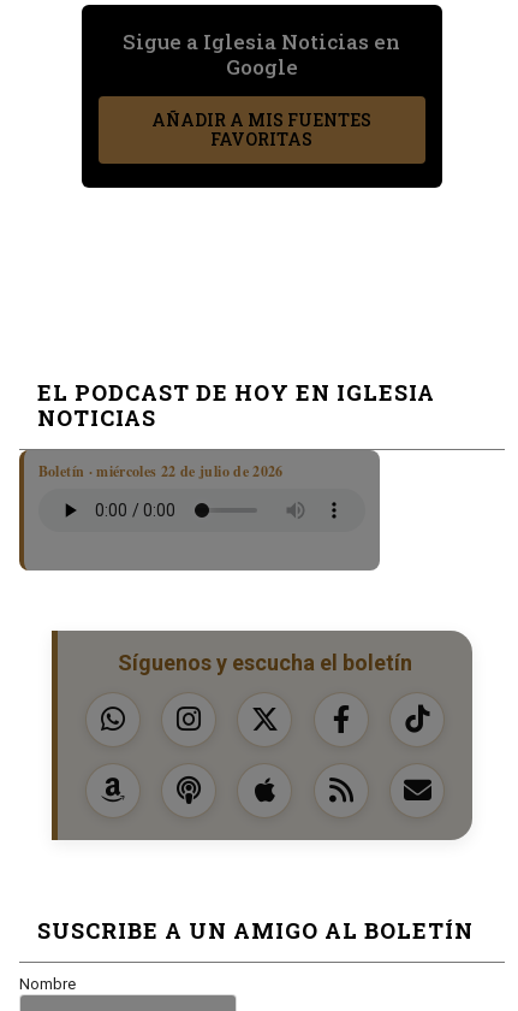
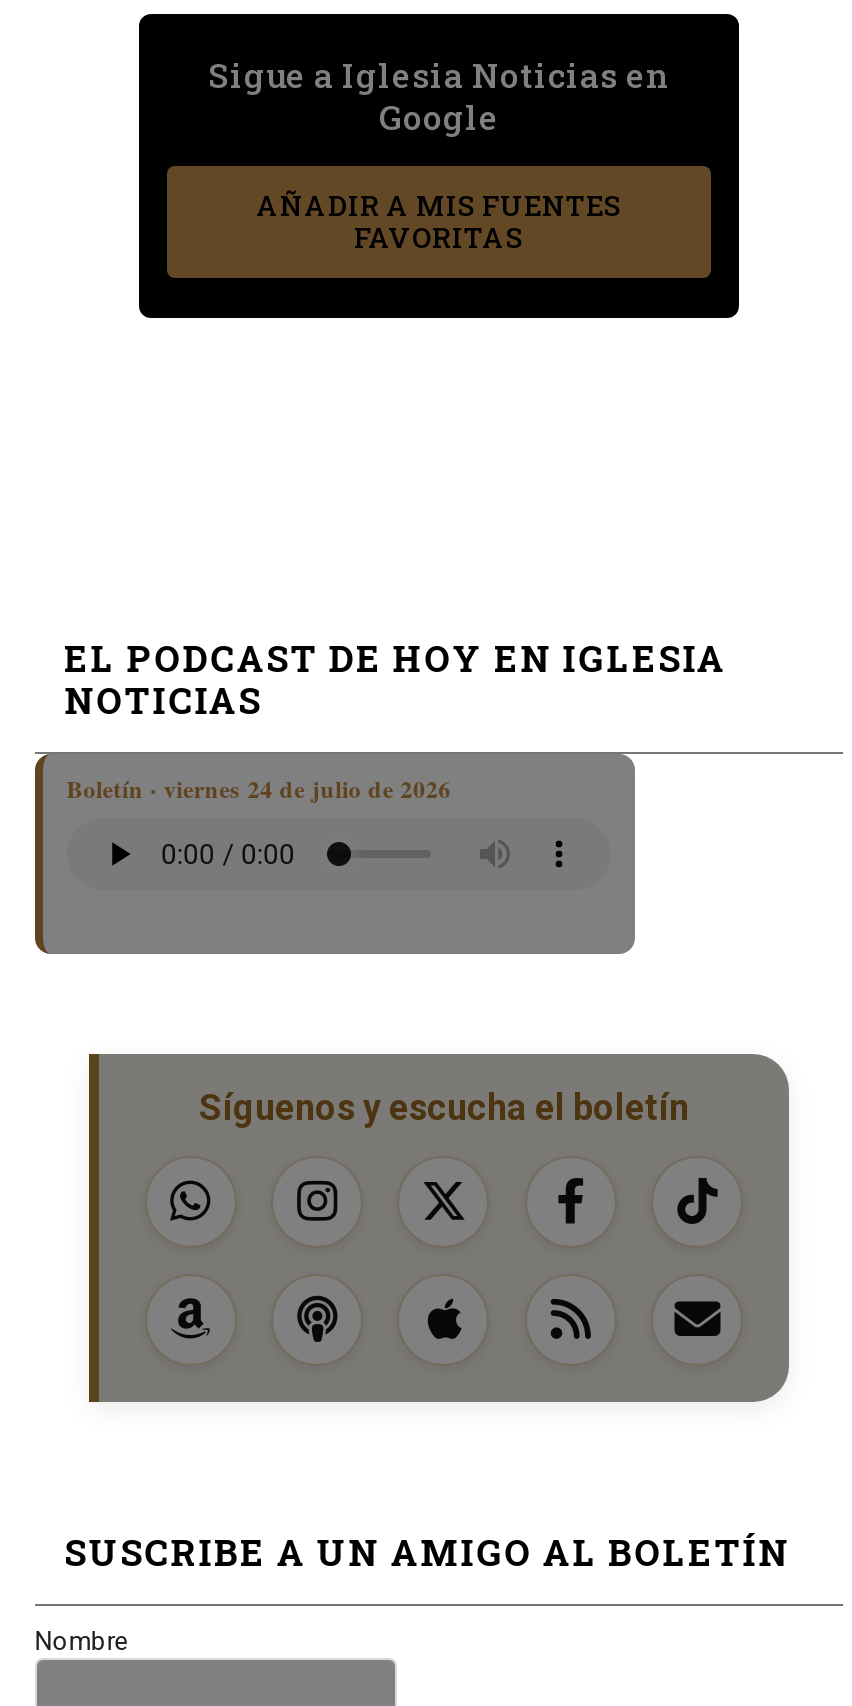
- Boletín · miércoles 22 de julio de 2026
+ Boletín · viernes 24 de julio de 2026
